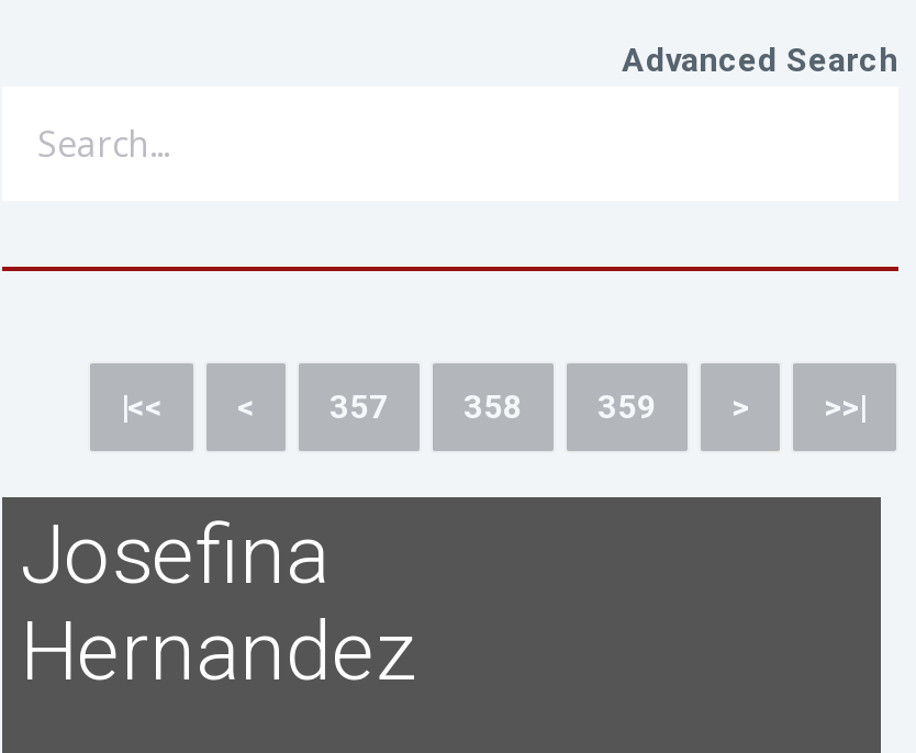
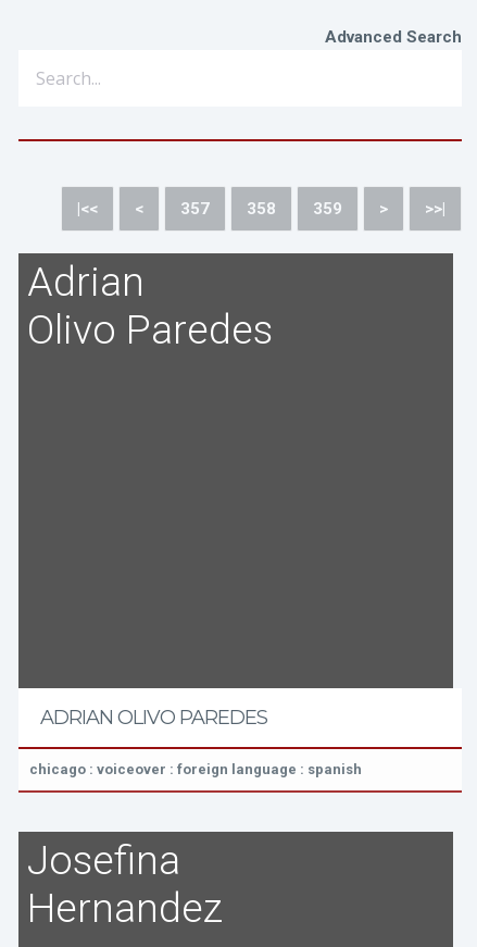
+ Adrian
+ Olivo Paredes

+ ADRIAN OLIVO PAREDES
+ chicago : voiceover : foreign language : spanish
